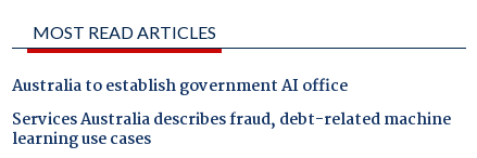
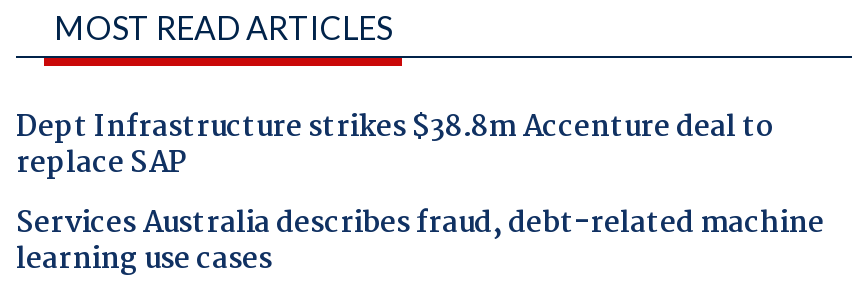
- Australia to establish government AI office
+ Dept Infrastructure strikes $38.8m Accenture deal to
+ replace SAP
